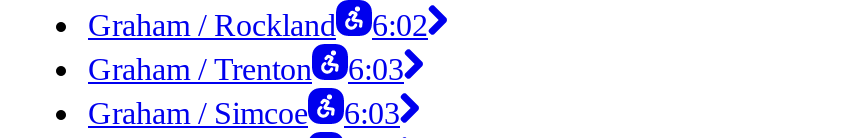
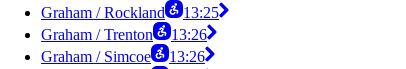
- Graham / Rockland 6:02
+ Graham / Rockland 13:25

- Graham / Trenton 6:03
+ Graham / Trenton 13:26

- Graham / Simcoe 6:03
+ Graham / Simcoe 13:26
